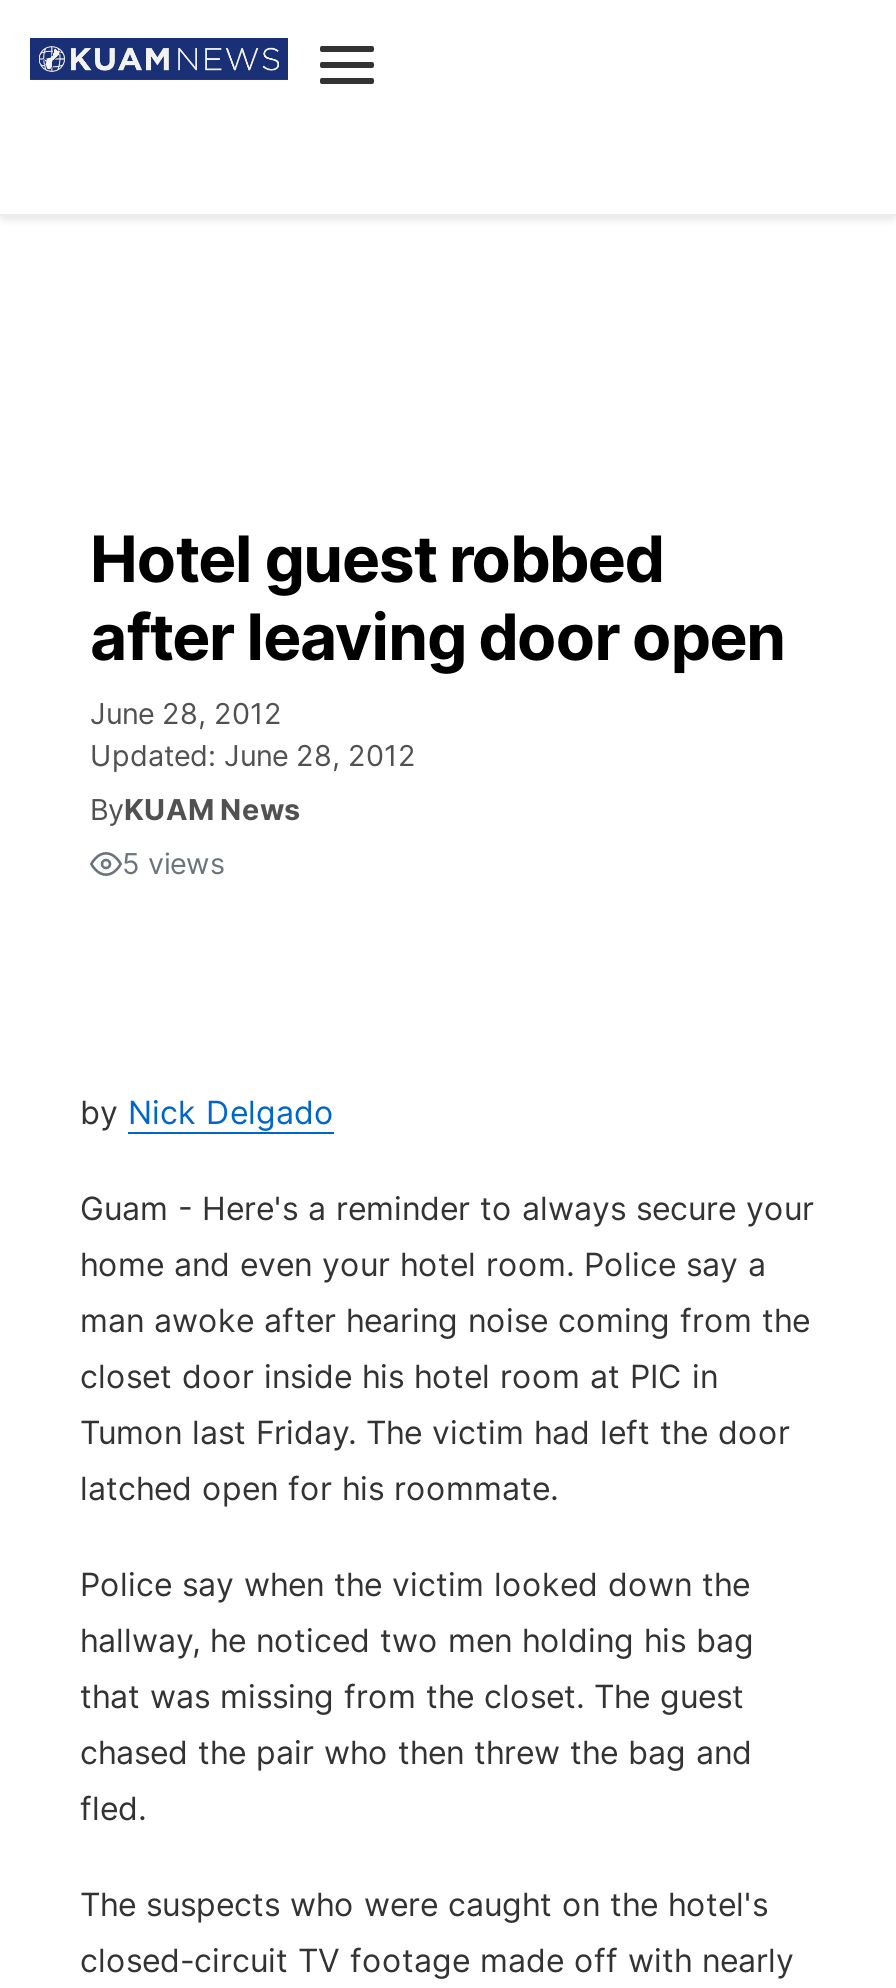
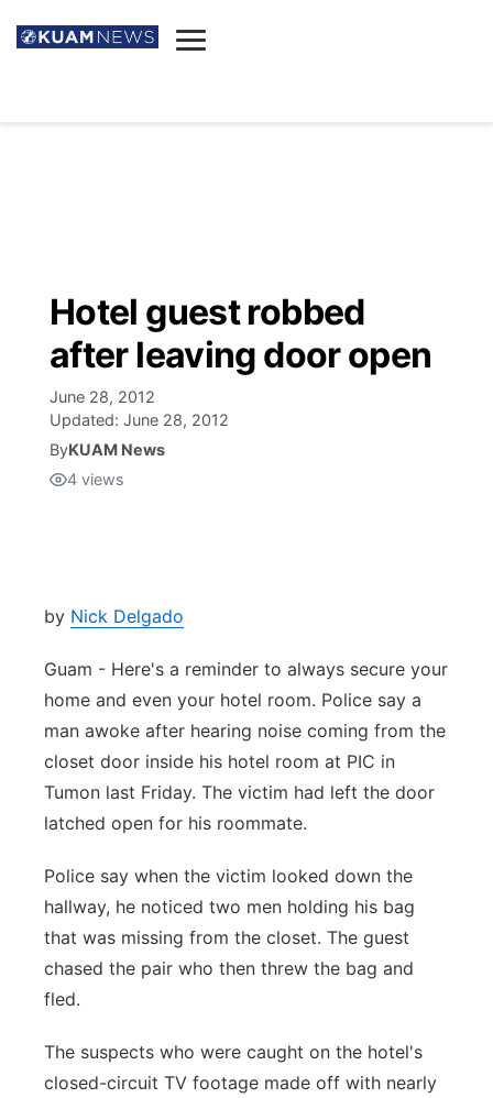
- 5 views
+ 4 views
